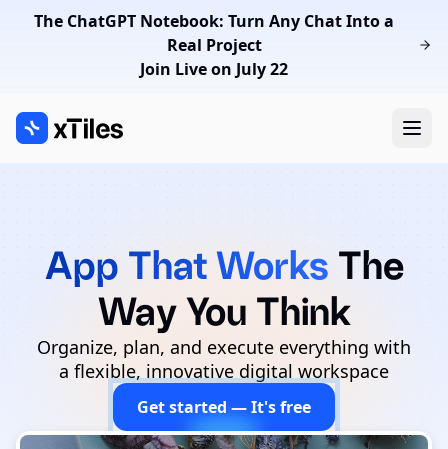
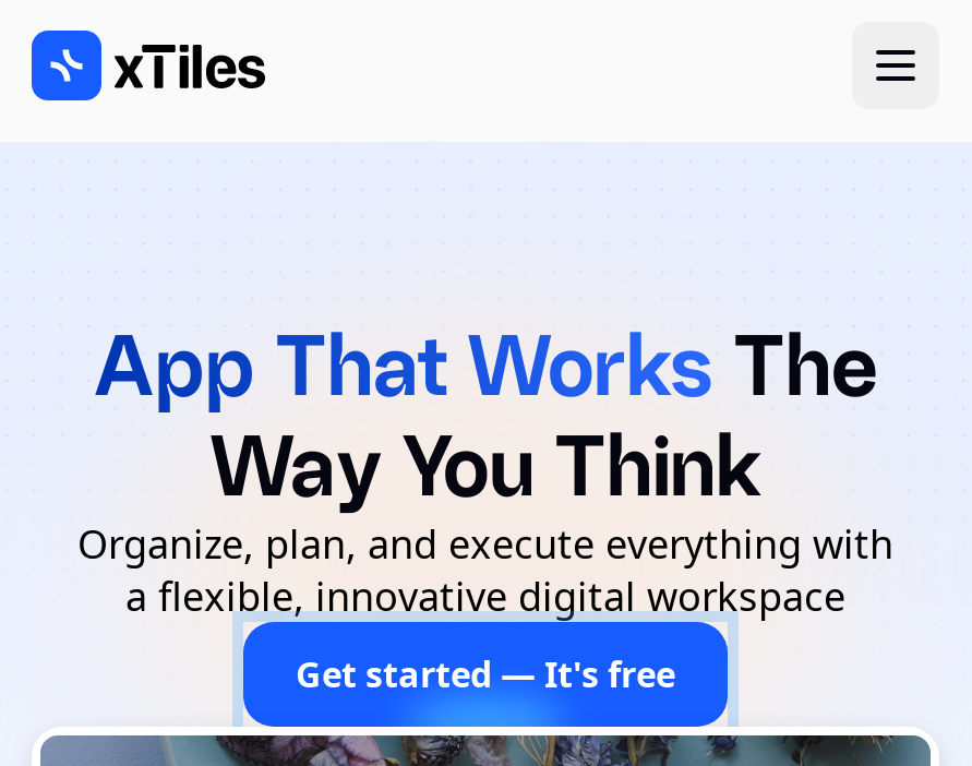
- The ChatGPT Notebook: Turn Any Chat Into a
- Real Project
- Join Live on July 22
